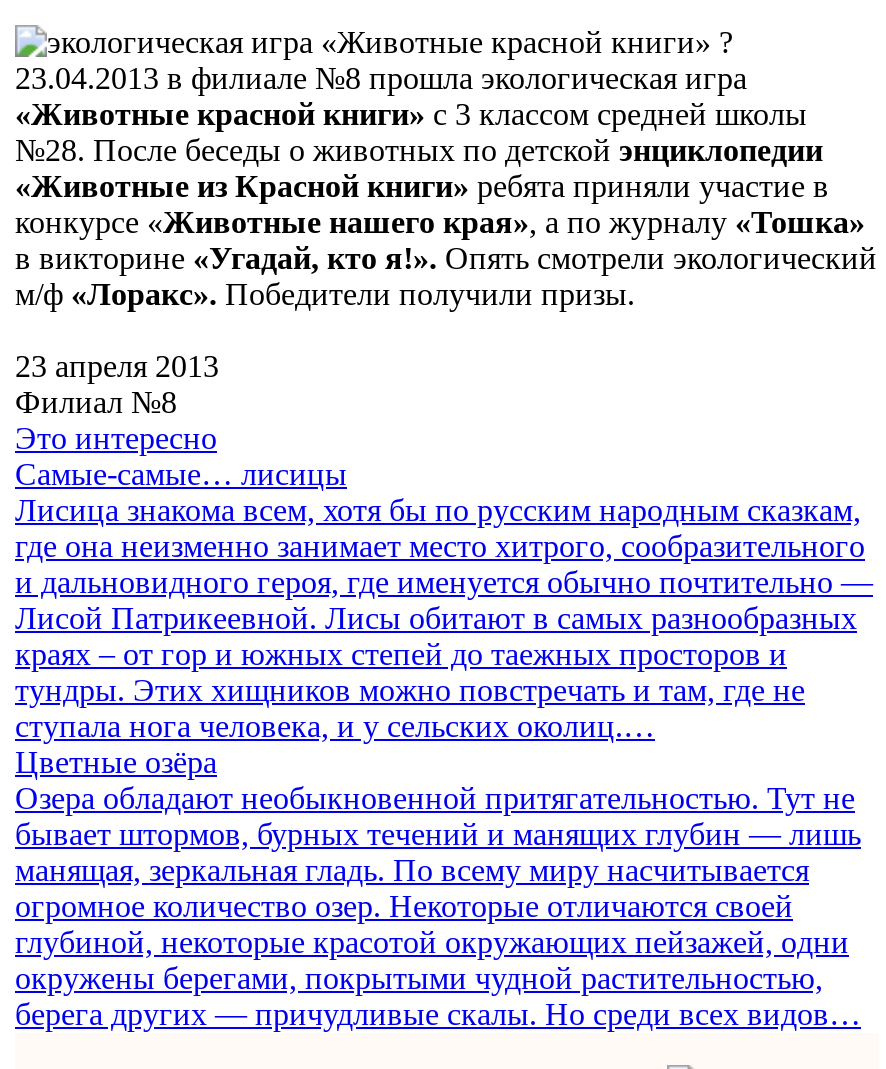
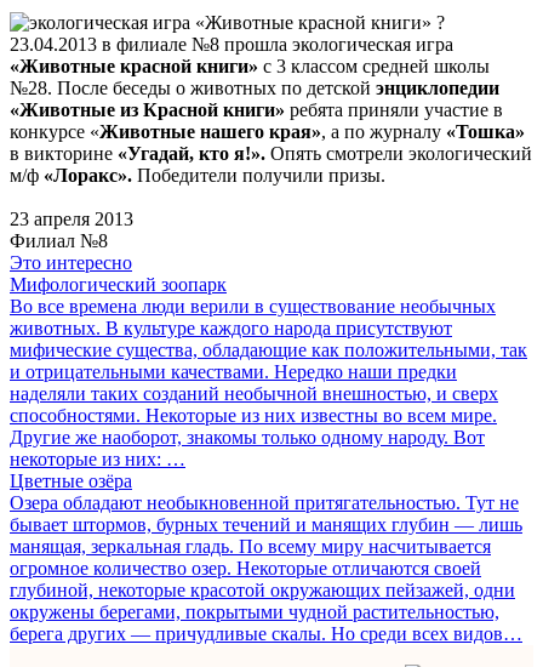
- Самые-самые… лисицы
- Лисица знакома всем, хотя бы по русским народным сказкам,
- где она неизменно занимает место хитрого, сообразительного
- и дальновидного героя, где именуется обычно почтительно —
- Лисой Патрикеевной. Лисы обитают в самых разнообразных
- краях – от гор и южных степей до таежных просторов и
- тундры. Этих хищников можно повстречать и там, где не
- ступала нога человека, и у сельских околиц.…
+ Мифологический зоопарк
+ Во все времена люди верили в существование необычных
+ животных. В культуре каждого народа присутствуют
+ мифические существа, обладающие как положительными, так
+ и отрицательными качествами. Нередко наши предки
+ наделяли таких созданий необычной внешностью, и сверх
+ способностями. Некоторые из них известны во всем мире.
+ Другие же наоборот, знакомы только одному народу. Вот
+ некоторые из них: …
